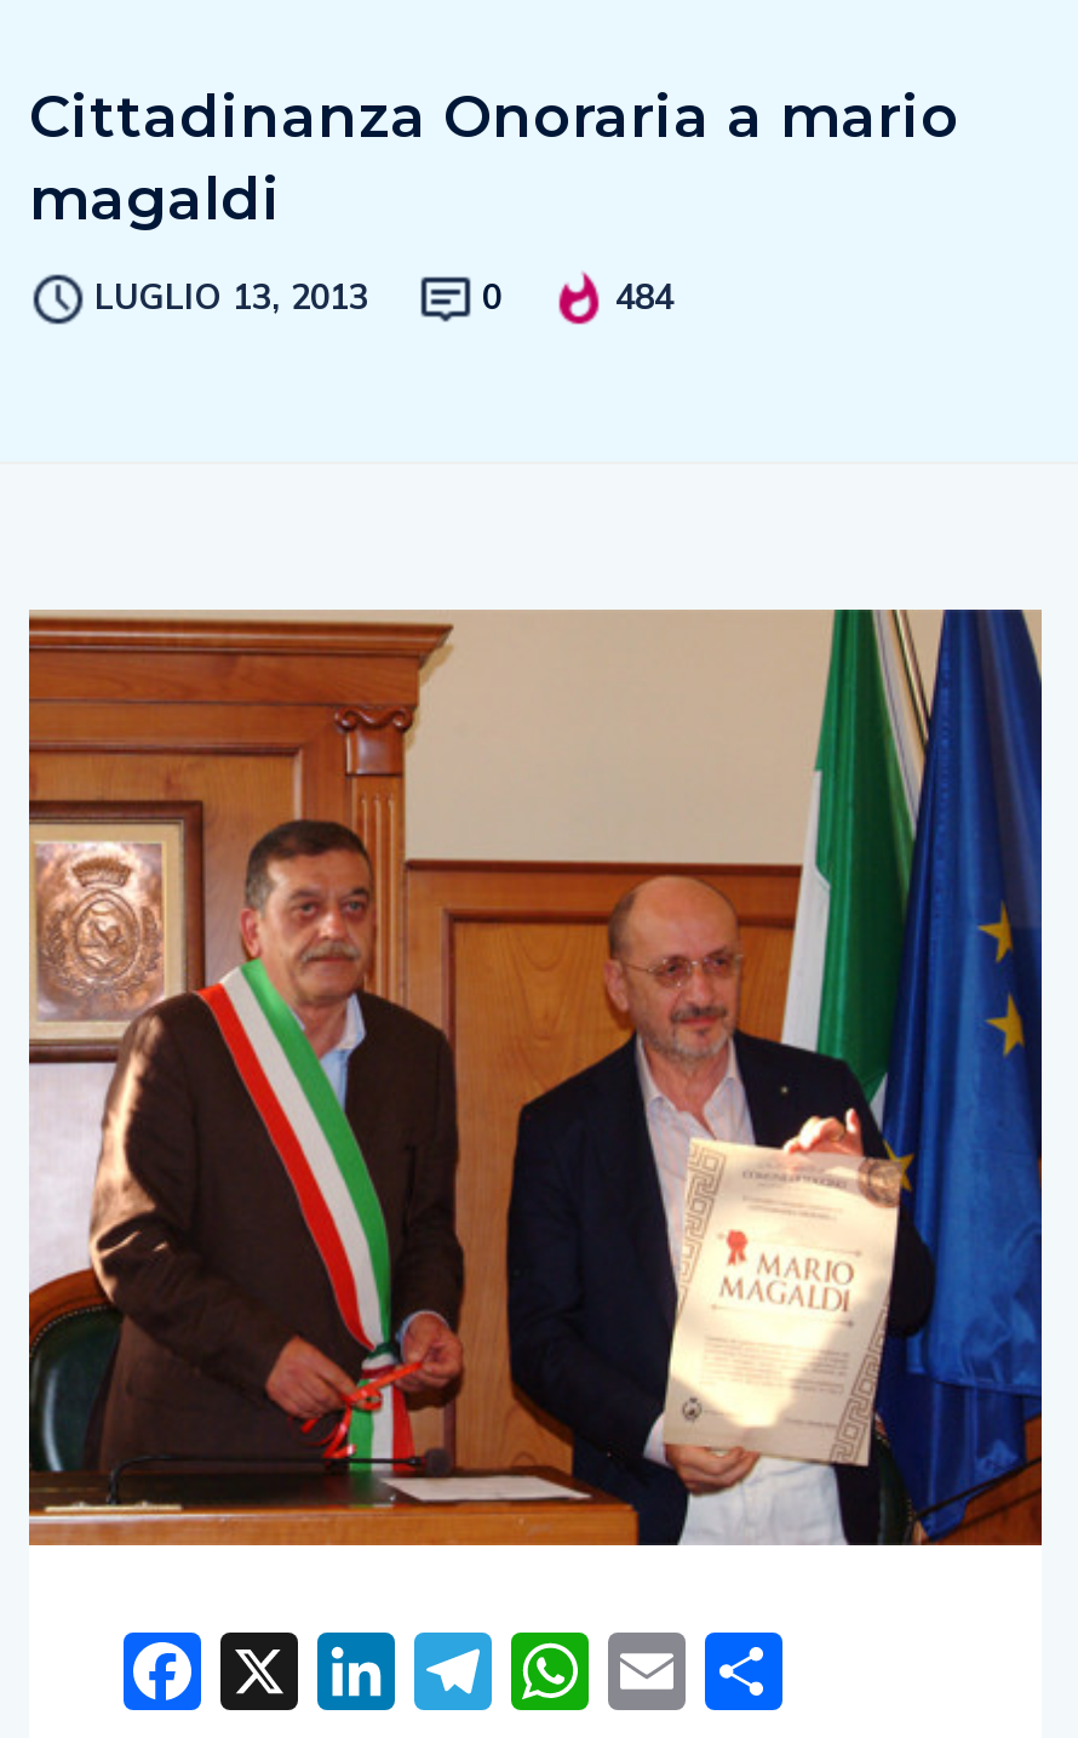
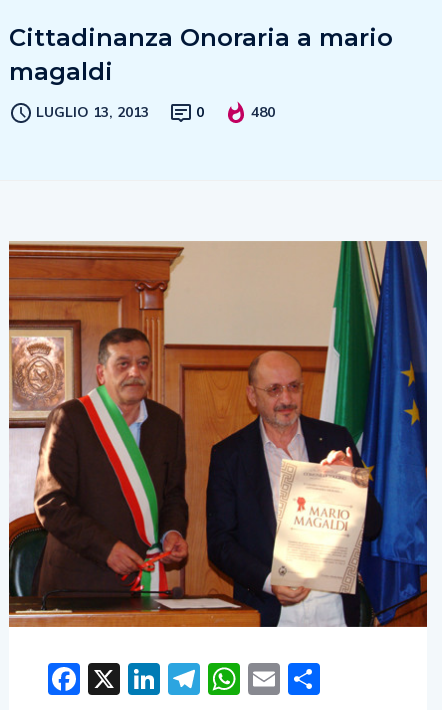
- 484
+ 480
